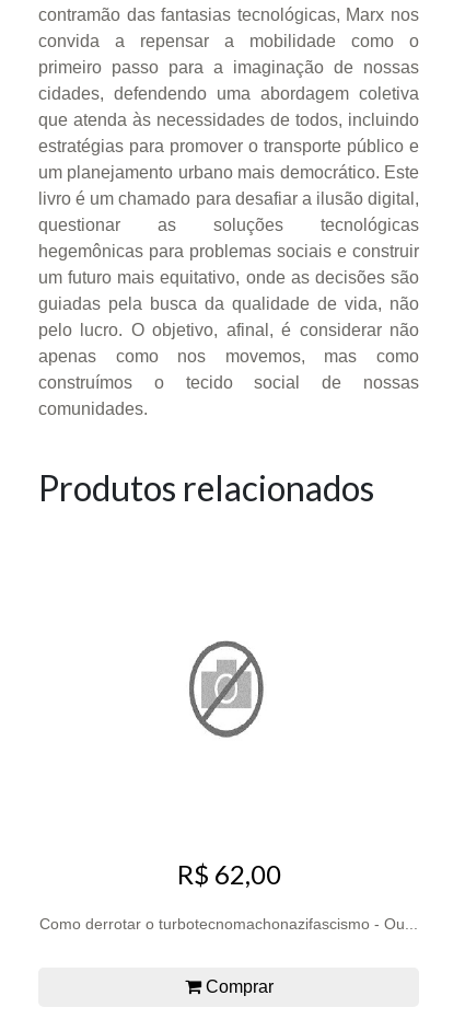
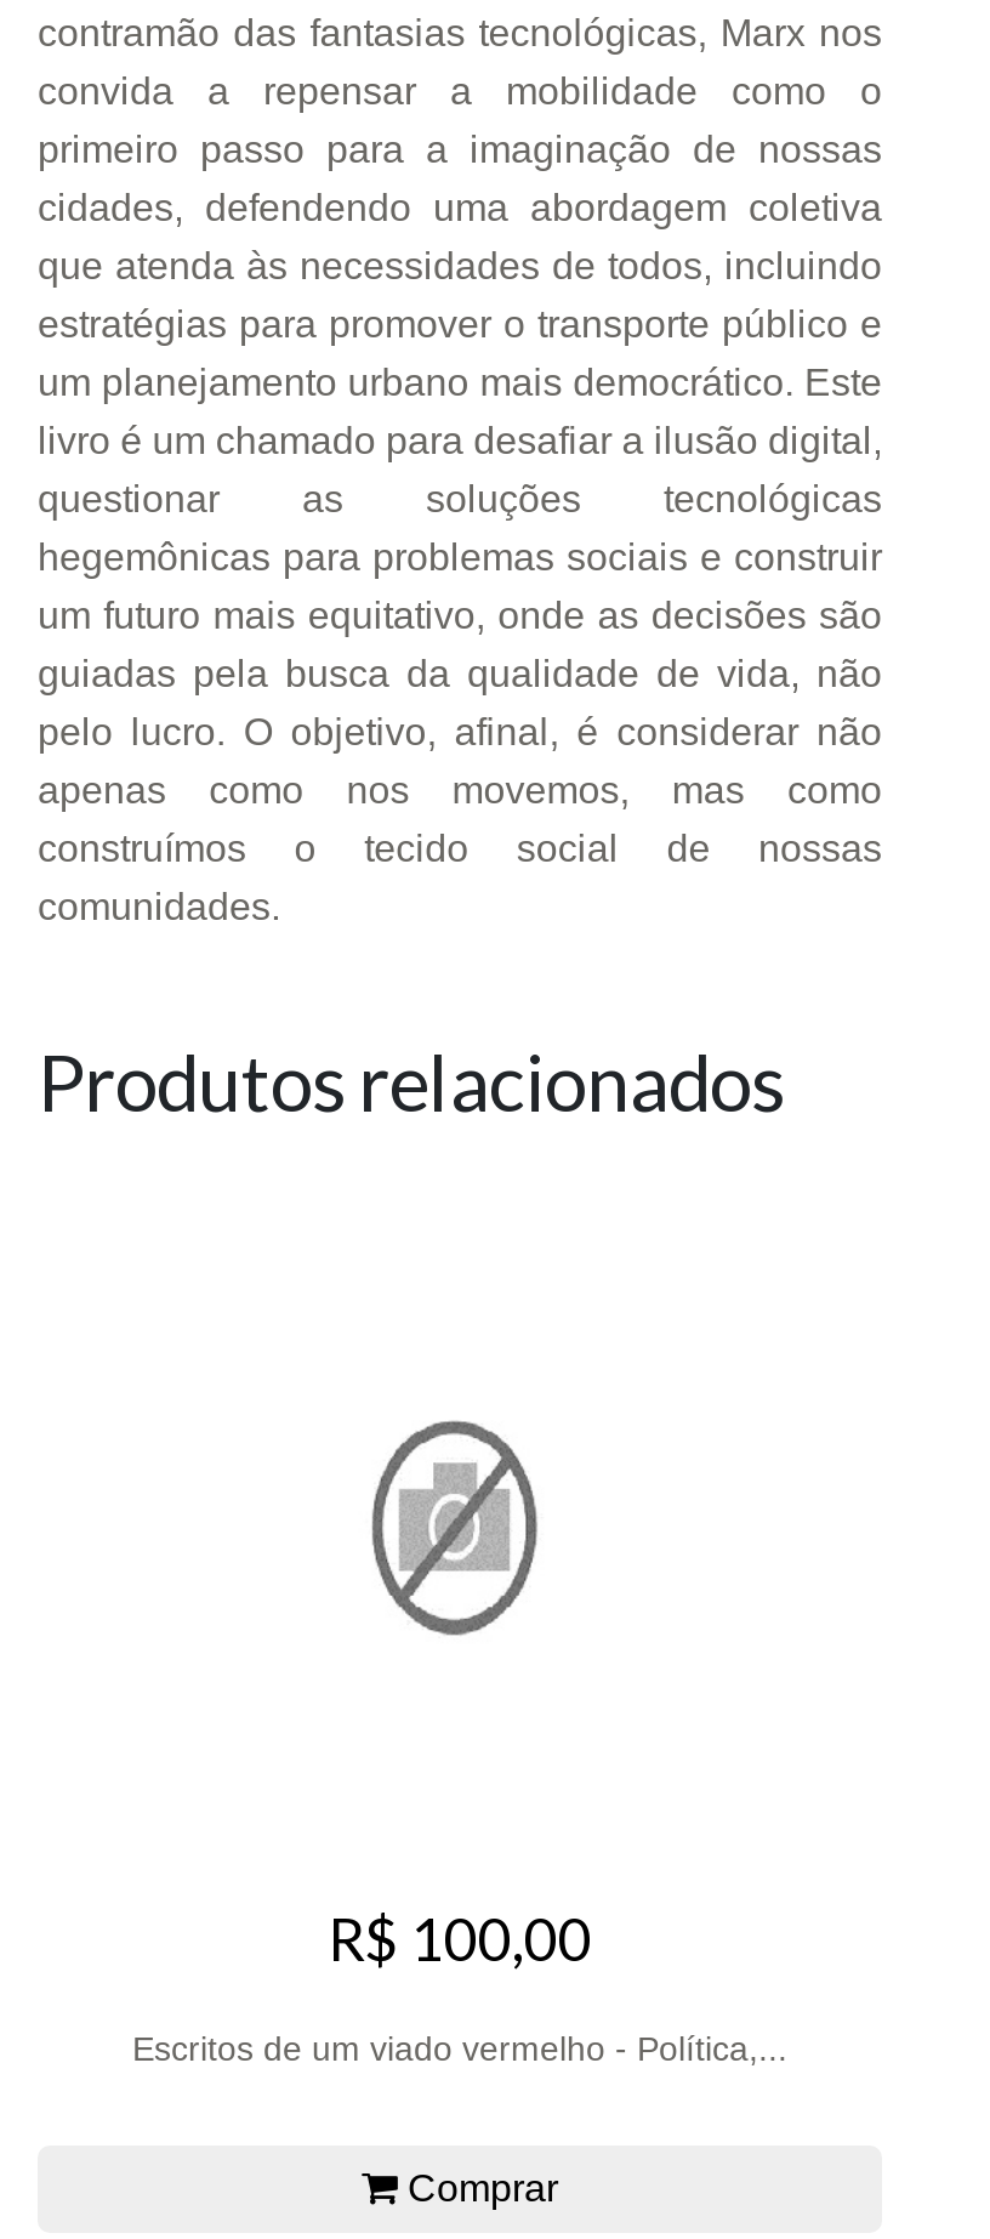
- R$ 62,00
+ R$ 100,00

- Como derrotar o turbotecnomachonazifascismo - Ou...
+ Escritos de um viado vermelho - Política,...
